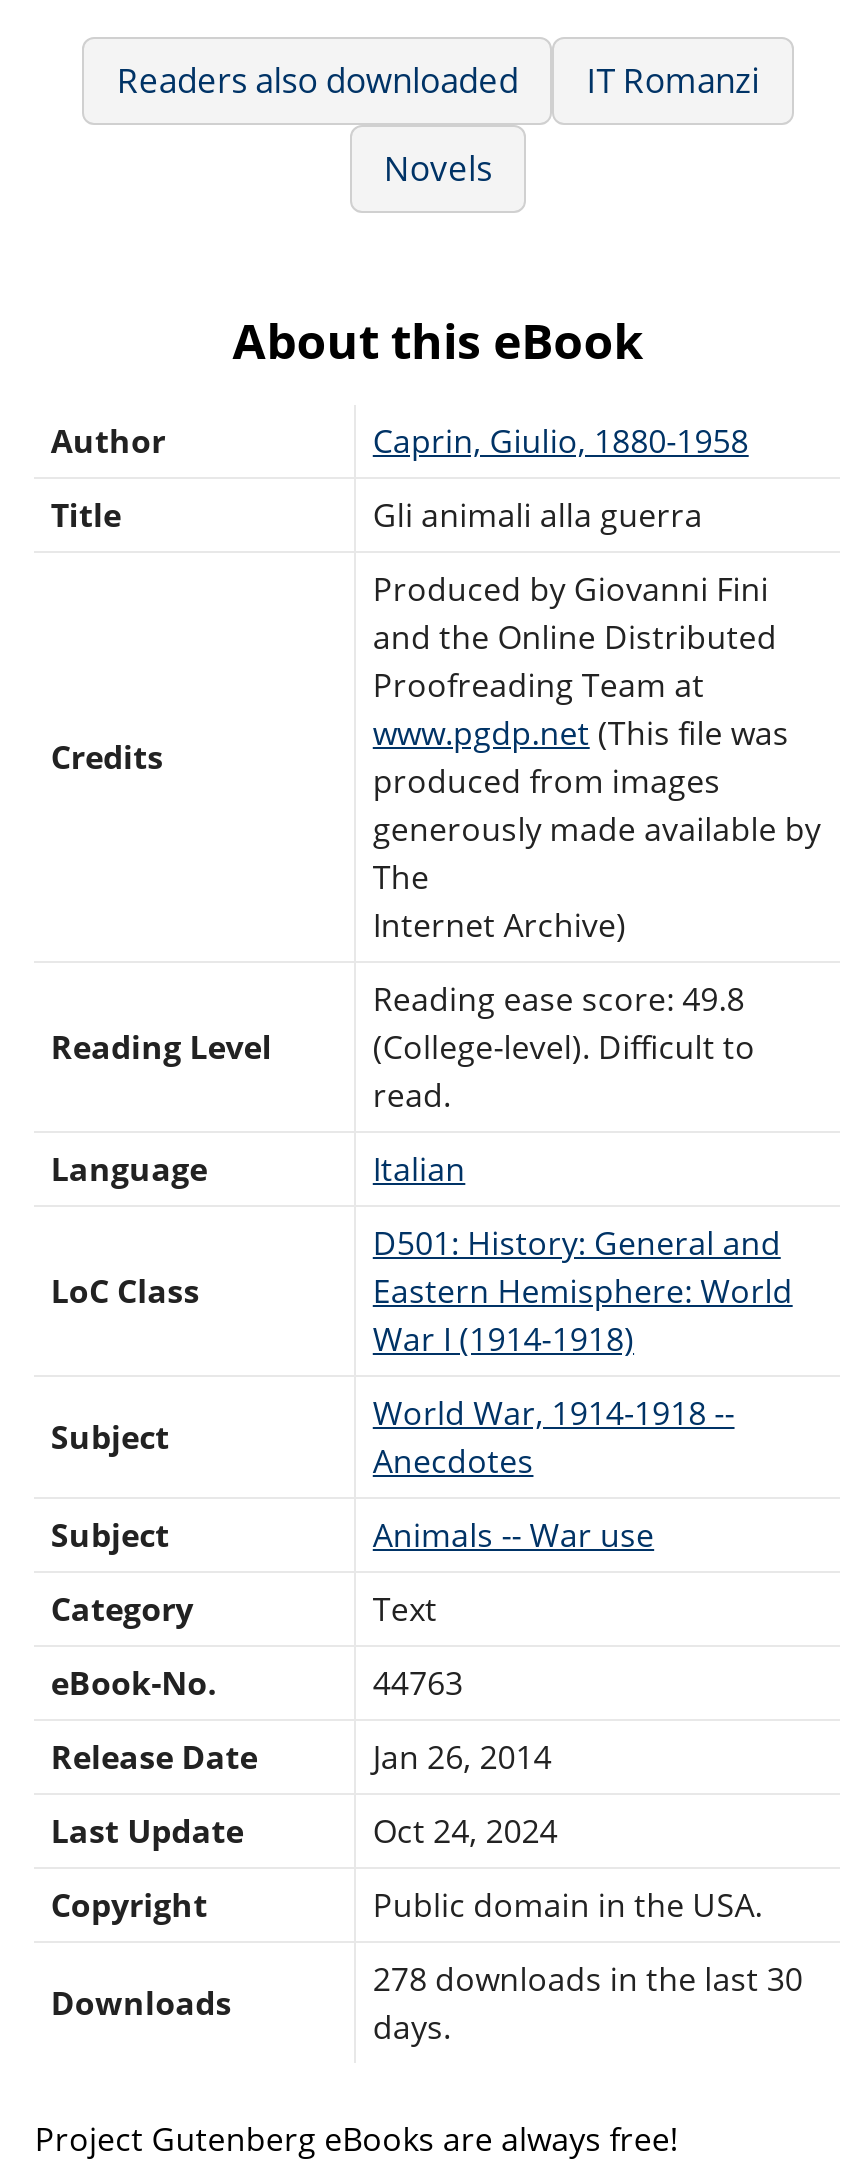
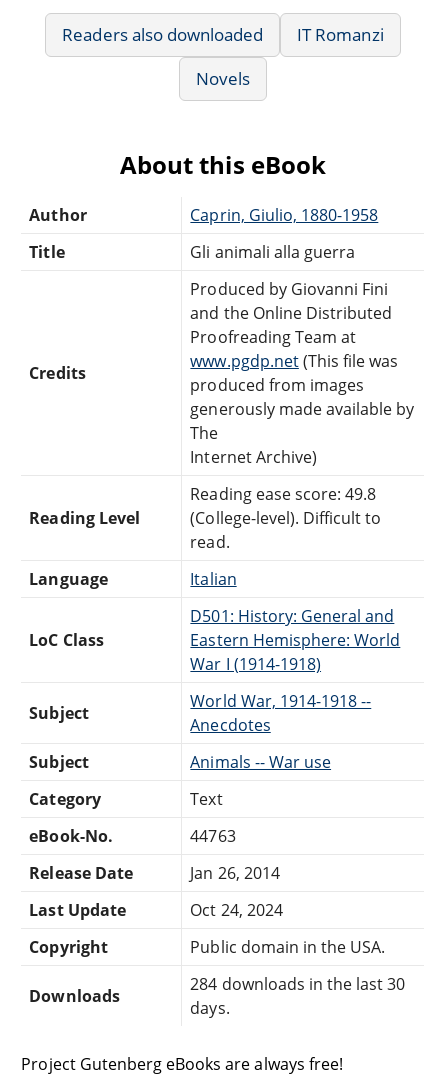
- 278 downloads in the last 30
+ 284 downloads in the last 30
